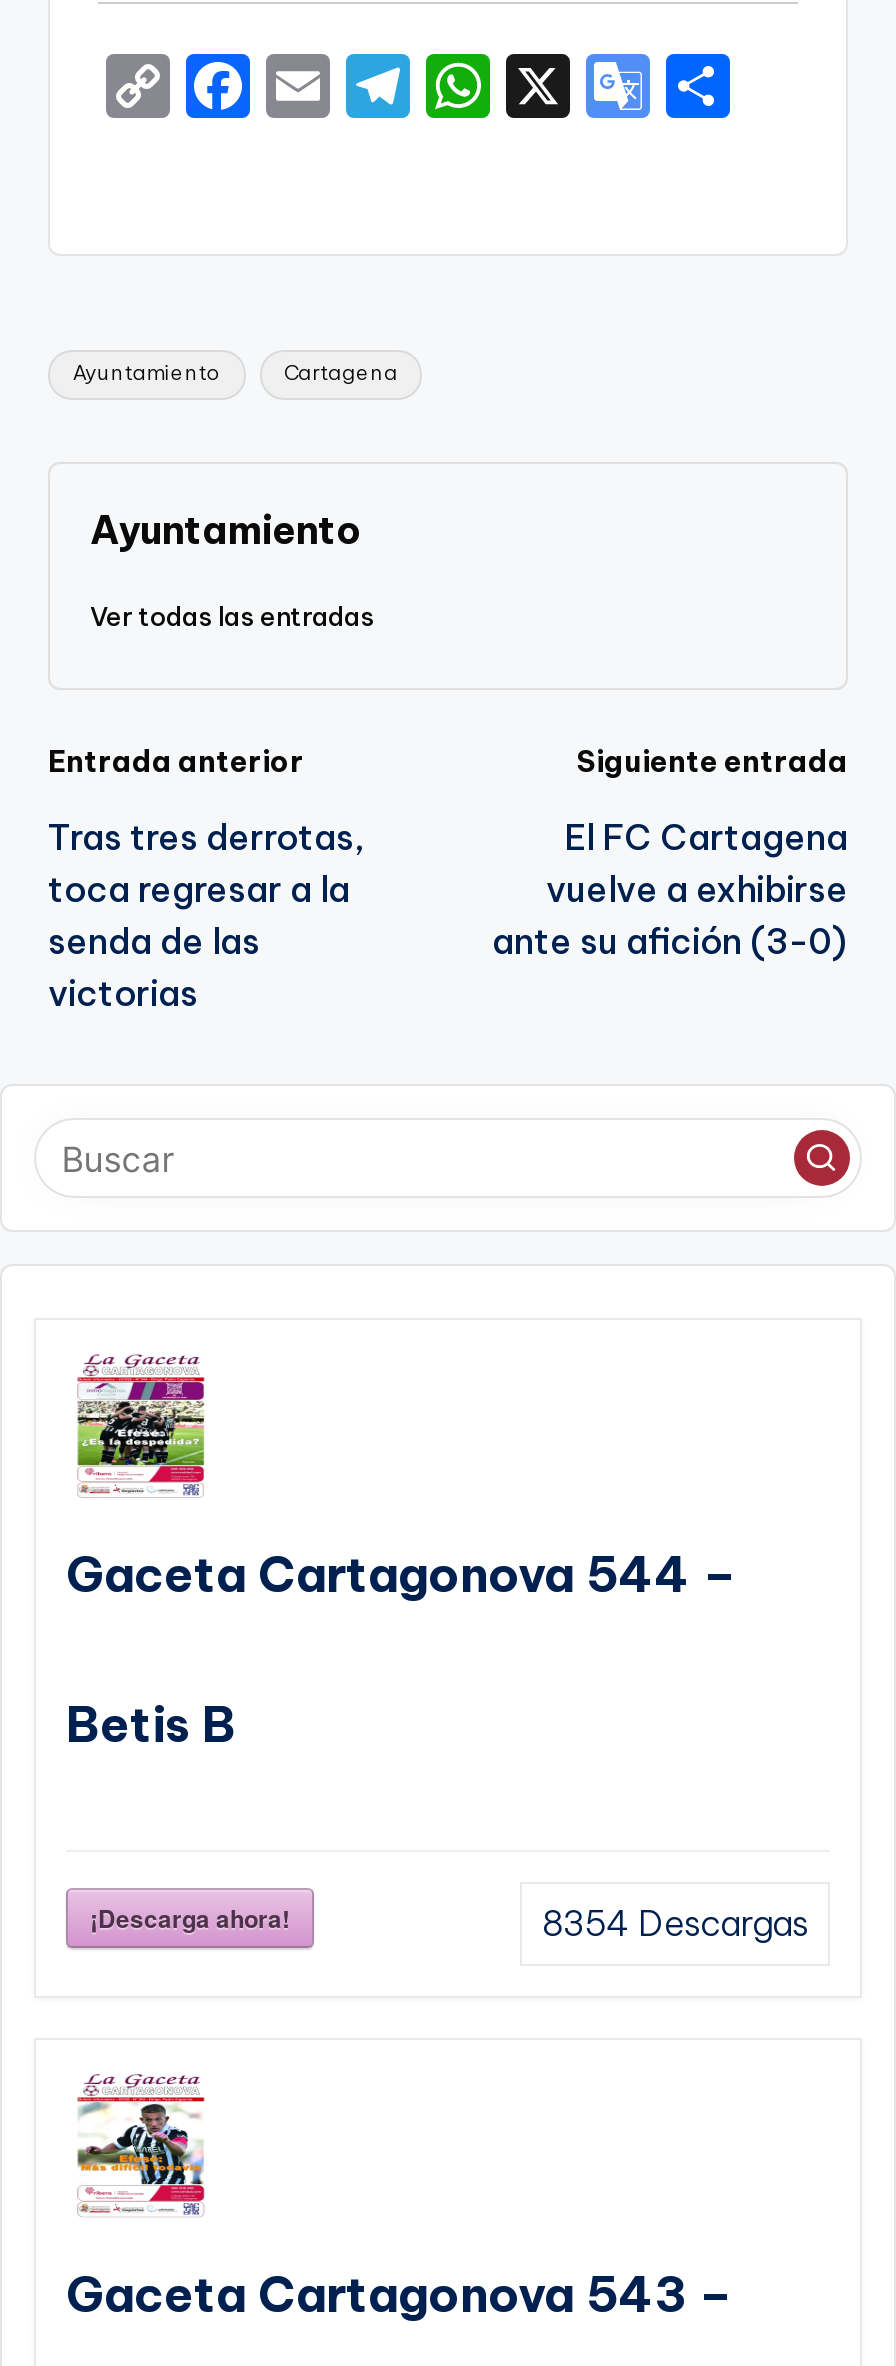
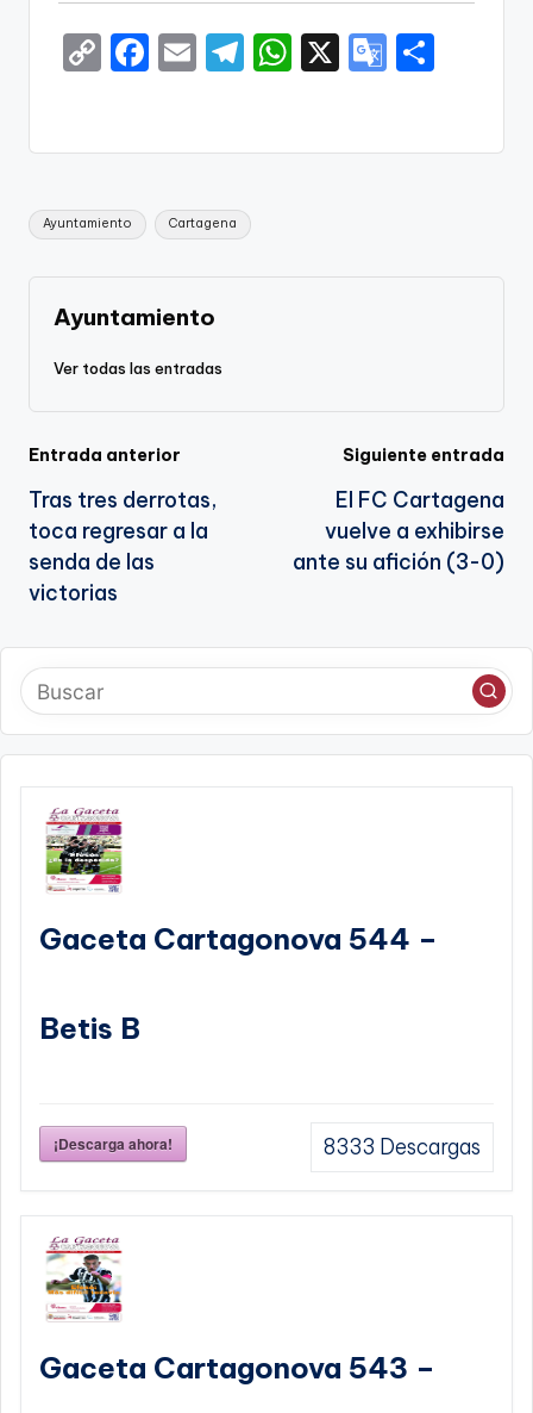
- 8354 Descargas
+ 8333 Descargas
